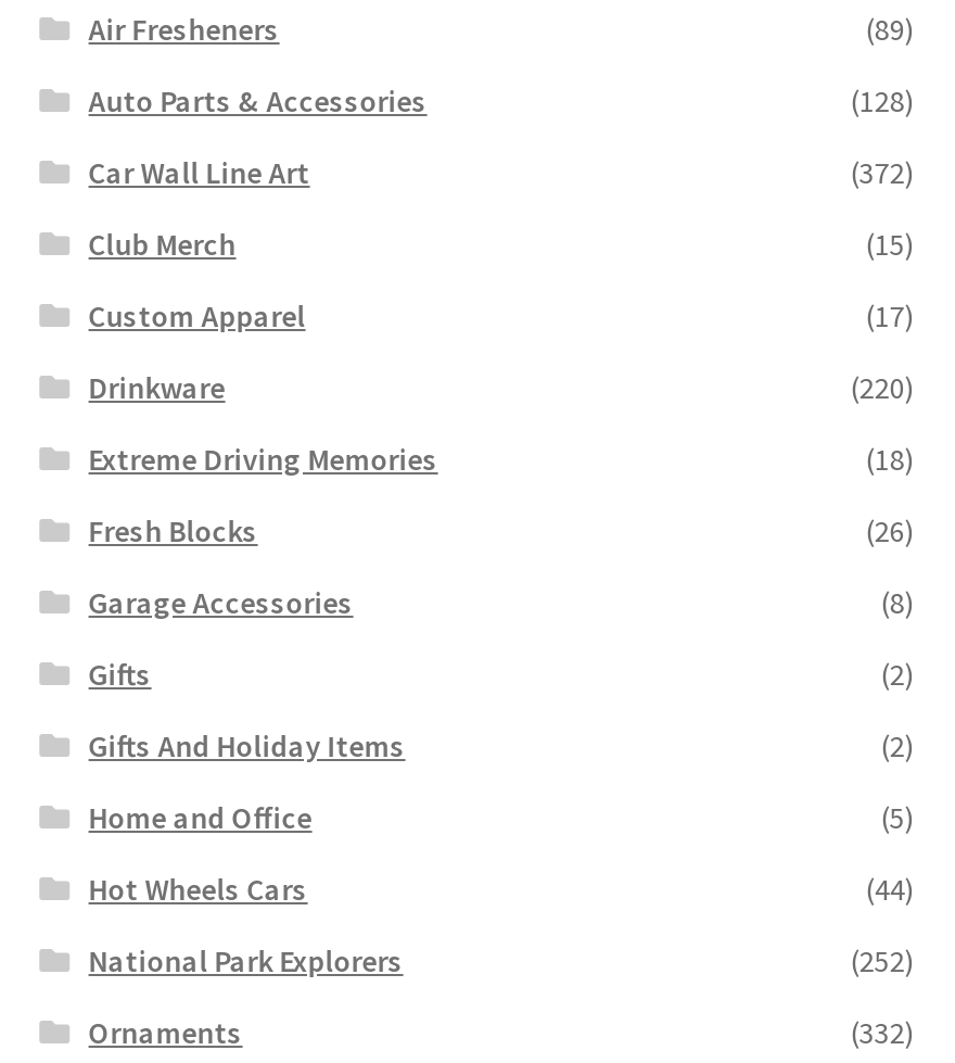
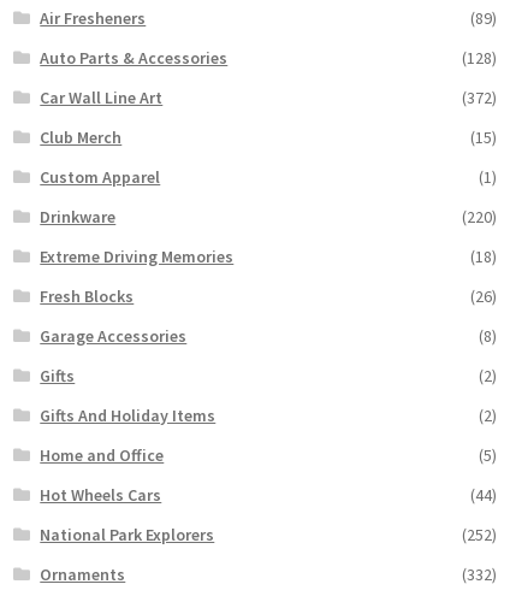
- (17)
+ (1)
